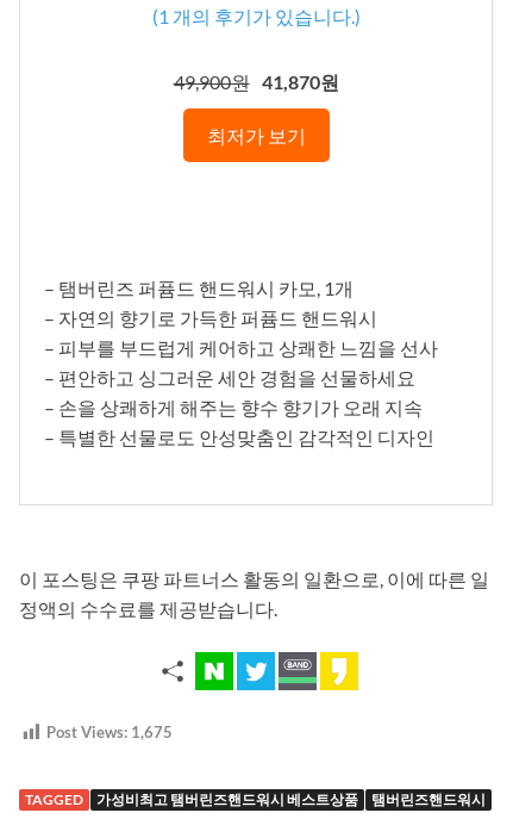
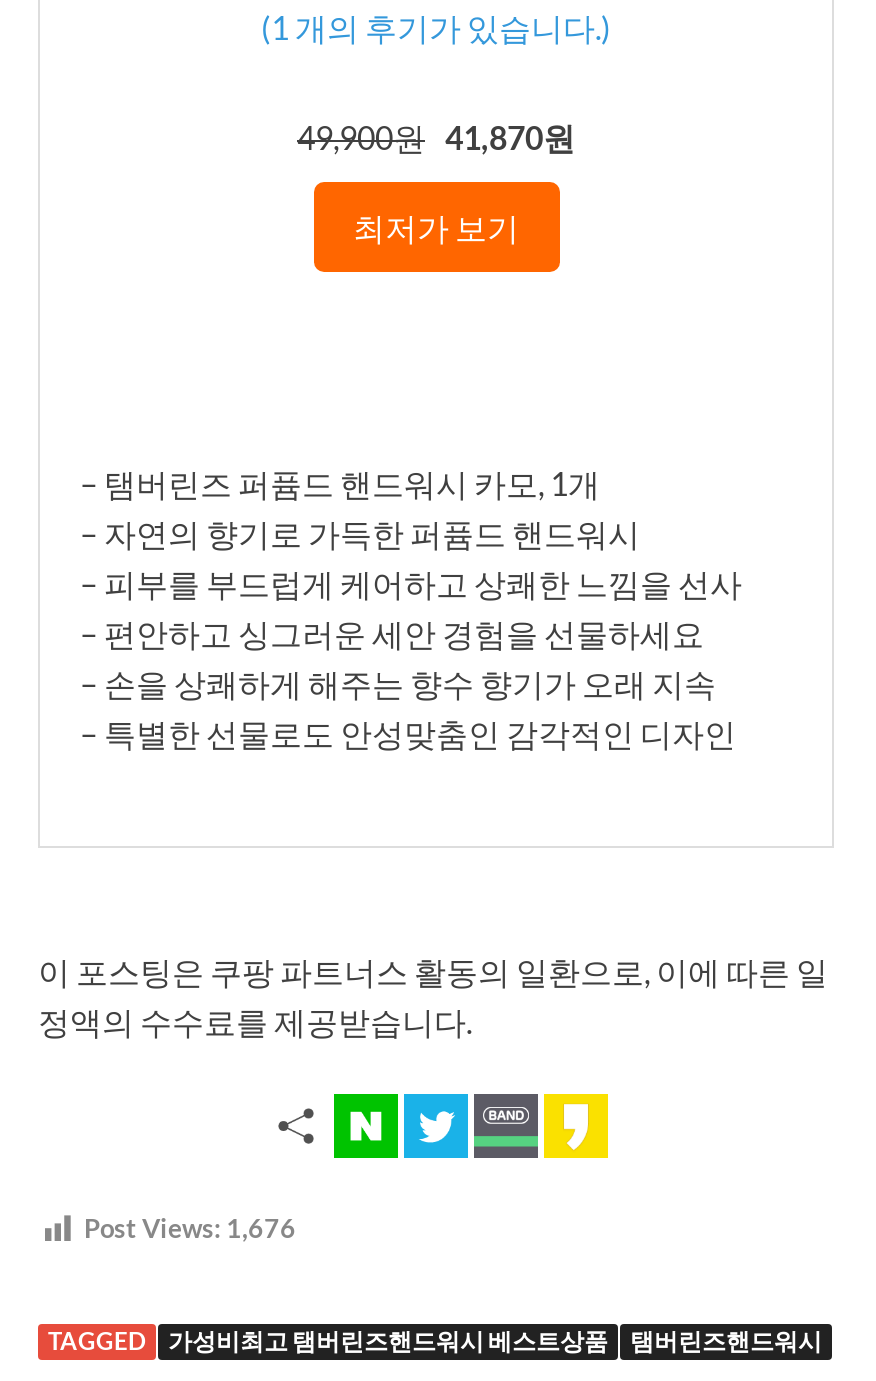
- Post Views: 1,675
+ Post Views: 1,676
